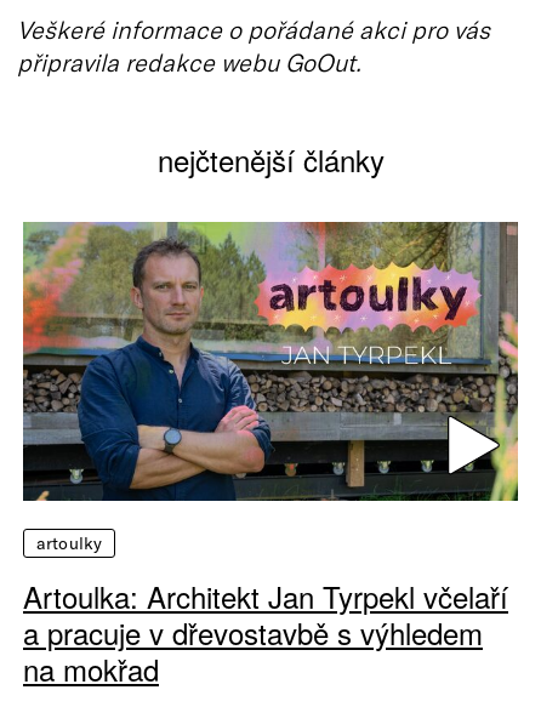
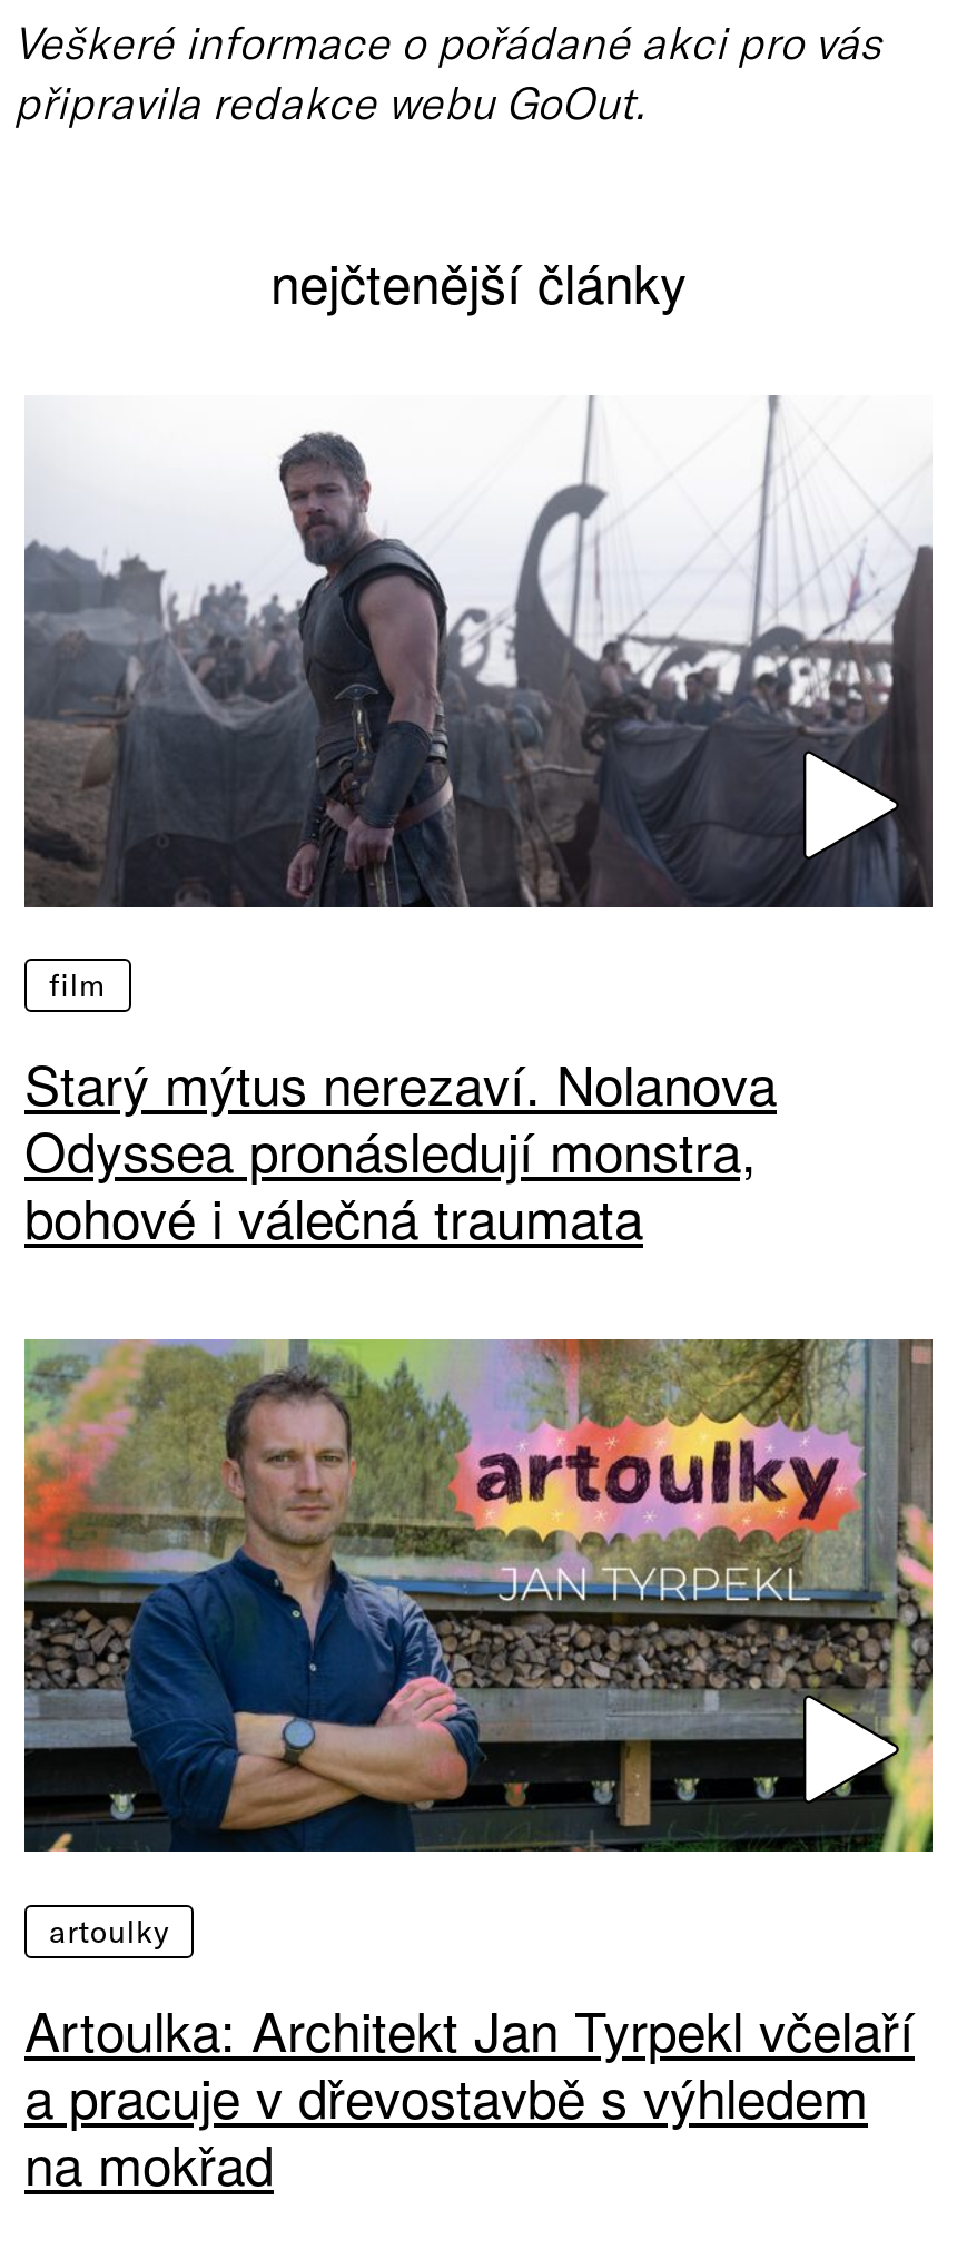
+ [image]
+ film
+ Starý mýtus nerezaví. Nolanova
+ Odyssea pronásledují monstra,
+ bohové i válečná traumata
